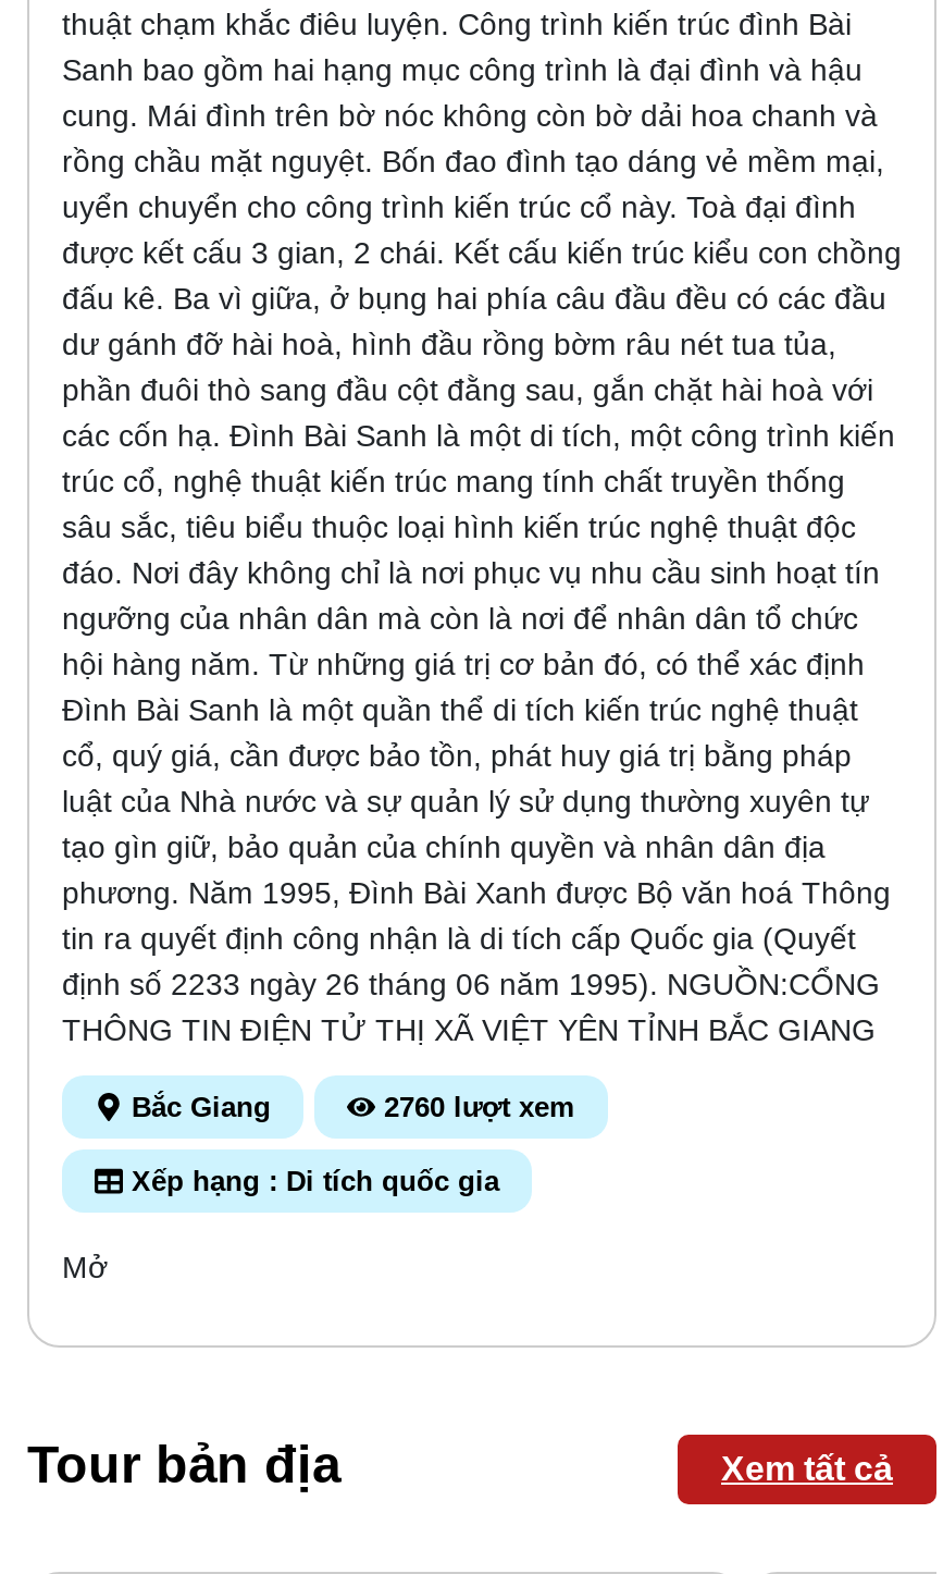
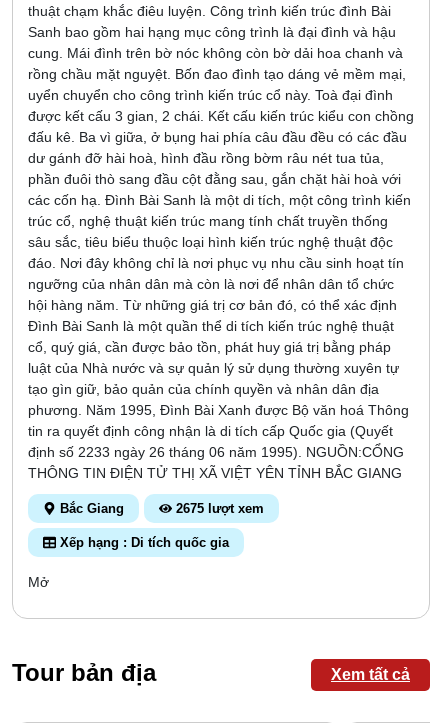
- 2760 lượt xem
+ 2675 lượt xem
